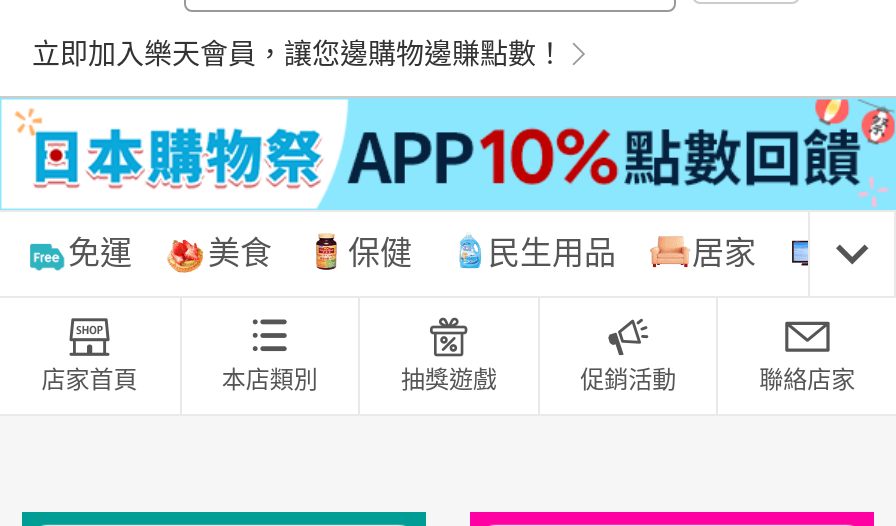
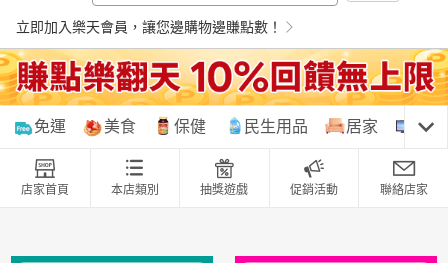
- [image]
+ [image]
